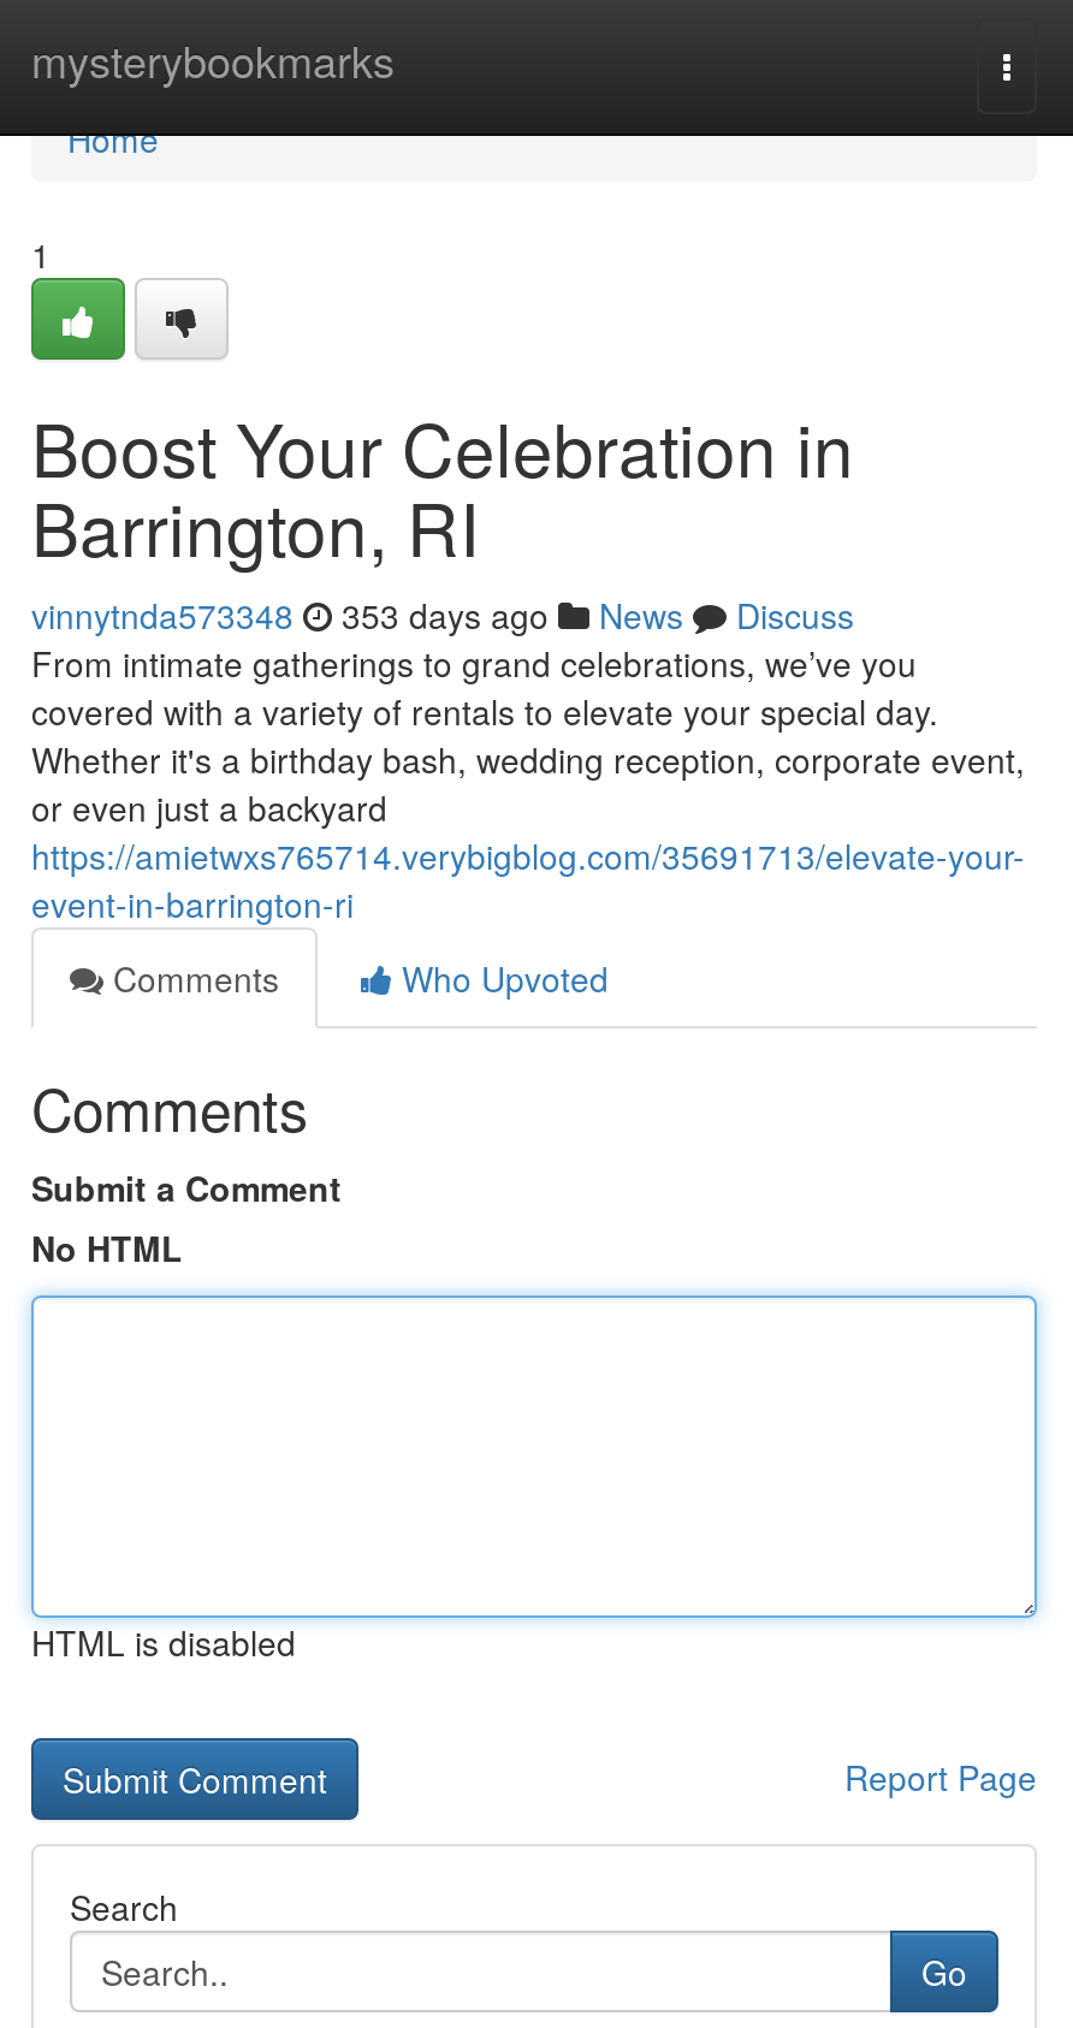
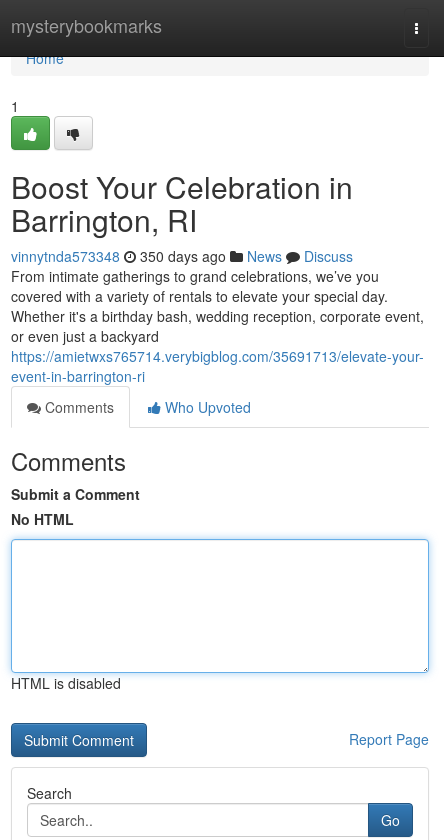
- vinnytnda573348 353 days ago News Discuss
+ vinnytnda573348 350 days ago News Discuss
